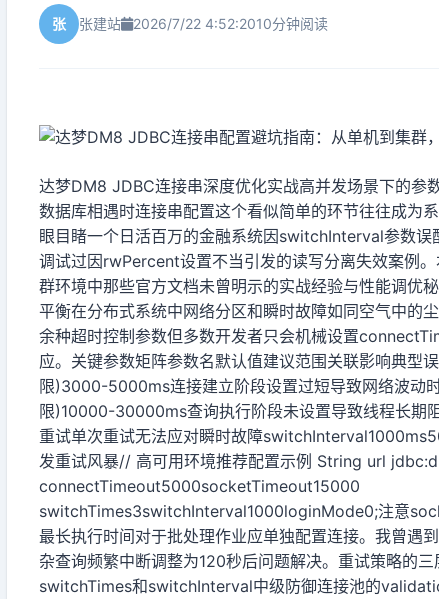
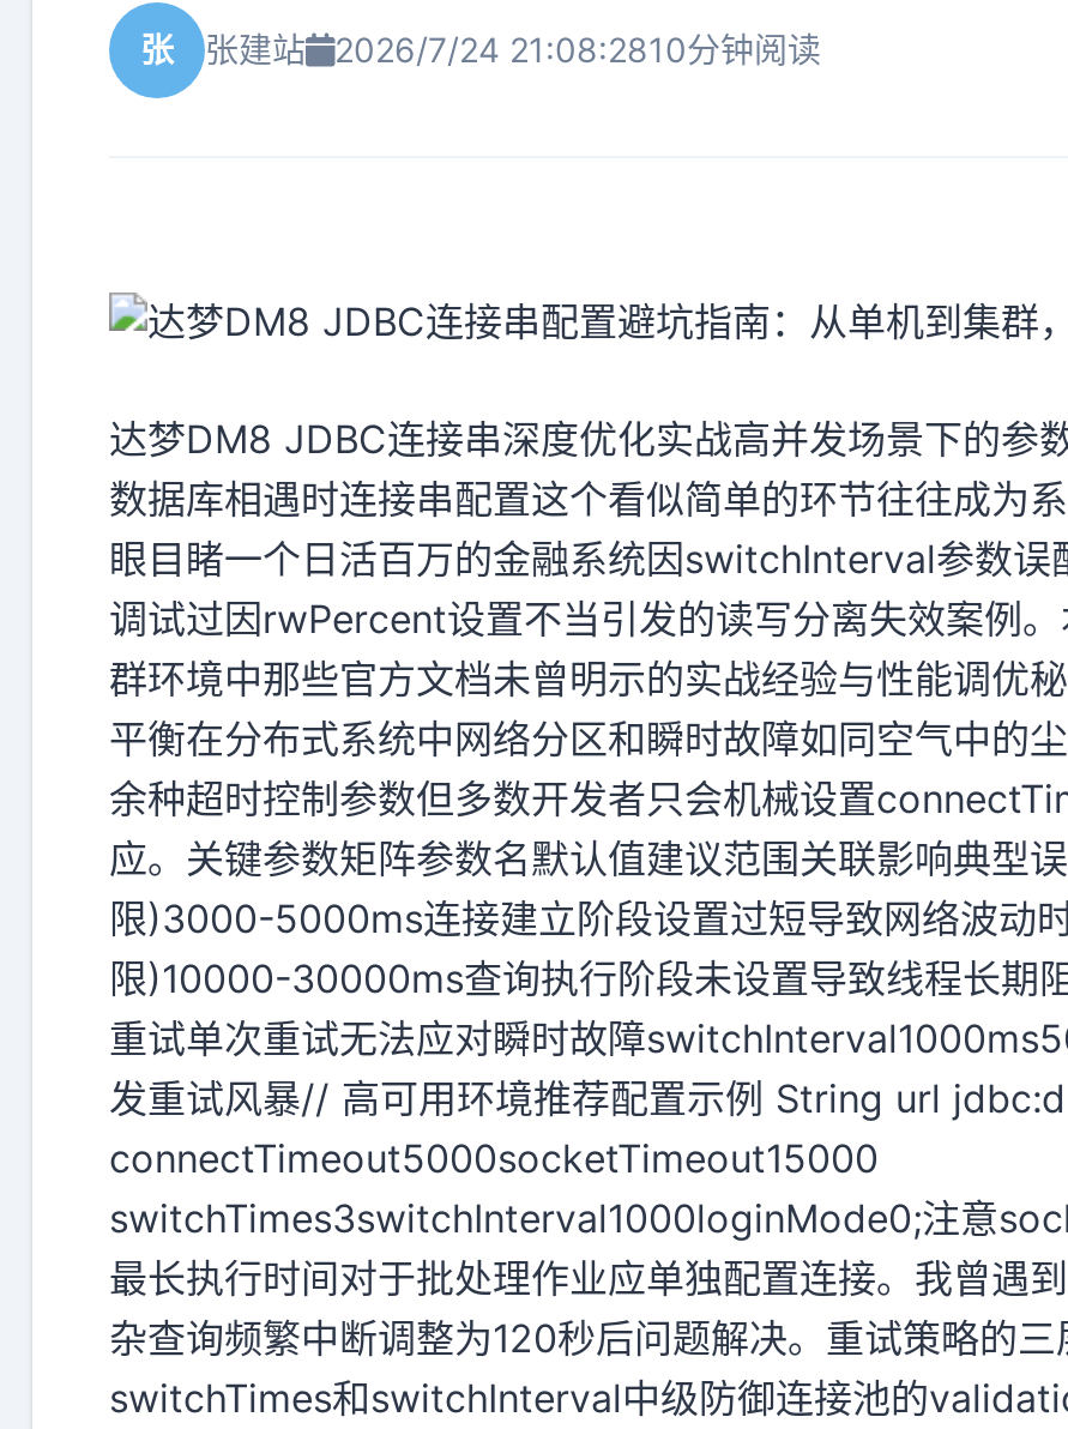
- 张 张建站 2026/7/22 4:52:2010分钟阅读
+ 张 张建站 2026/7/24 21:08:2810分钟阅读
